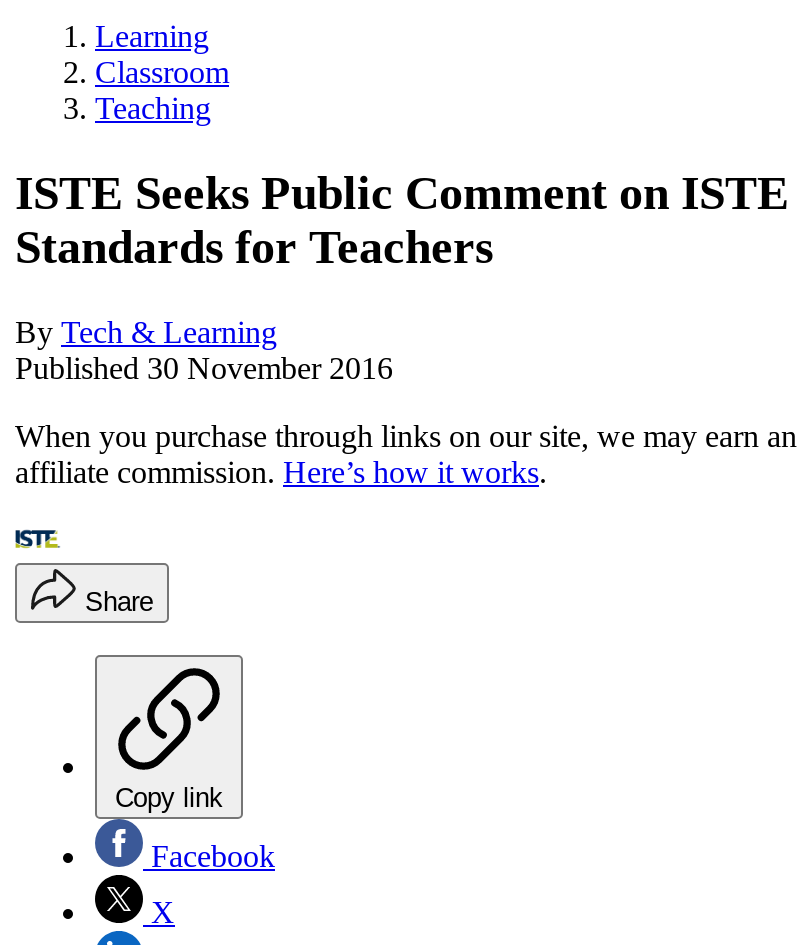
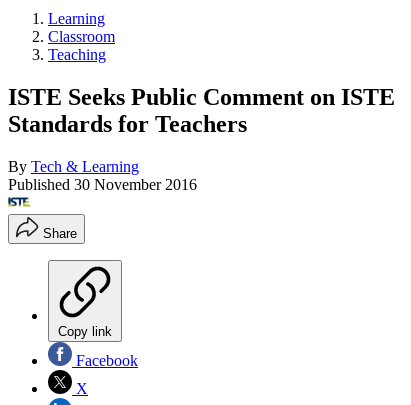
- When you purchase through links on our site, we may earn an
- affiliate commission. Here’s how it works.
